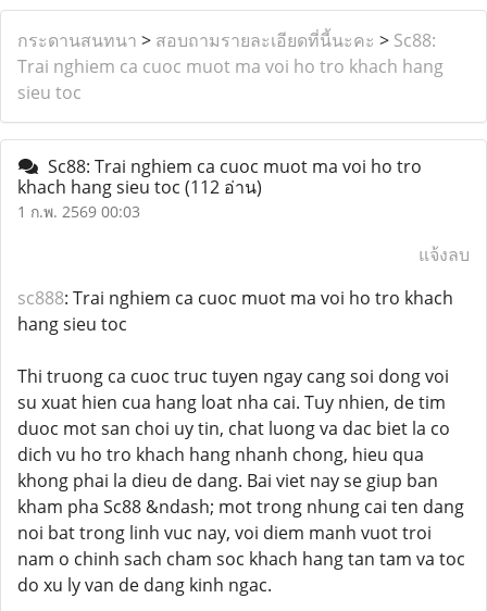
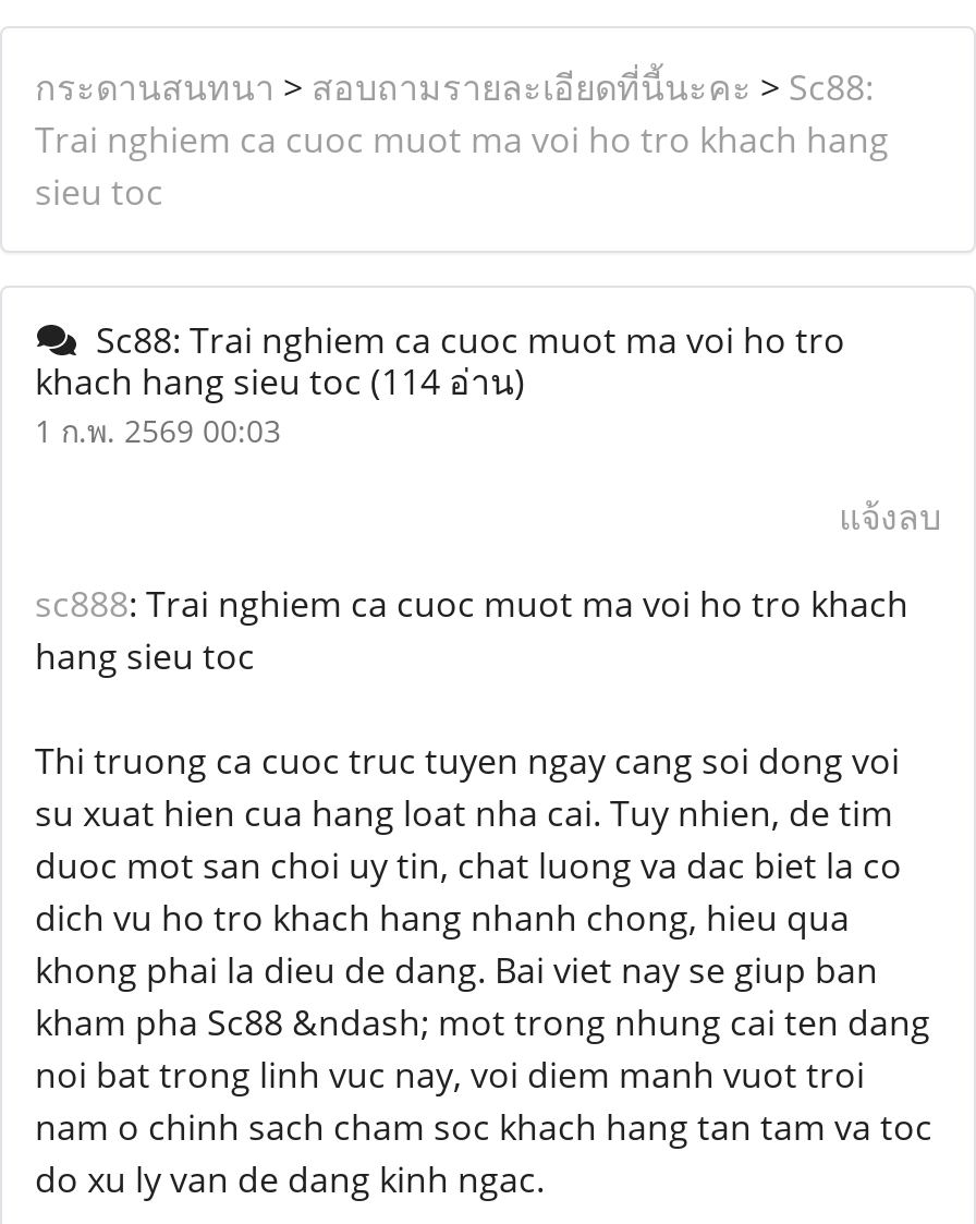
- khach hang sieu toc (112 อ่าน)
+ khach hang sieu toc (114 อ่าน)
